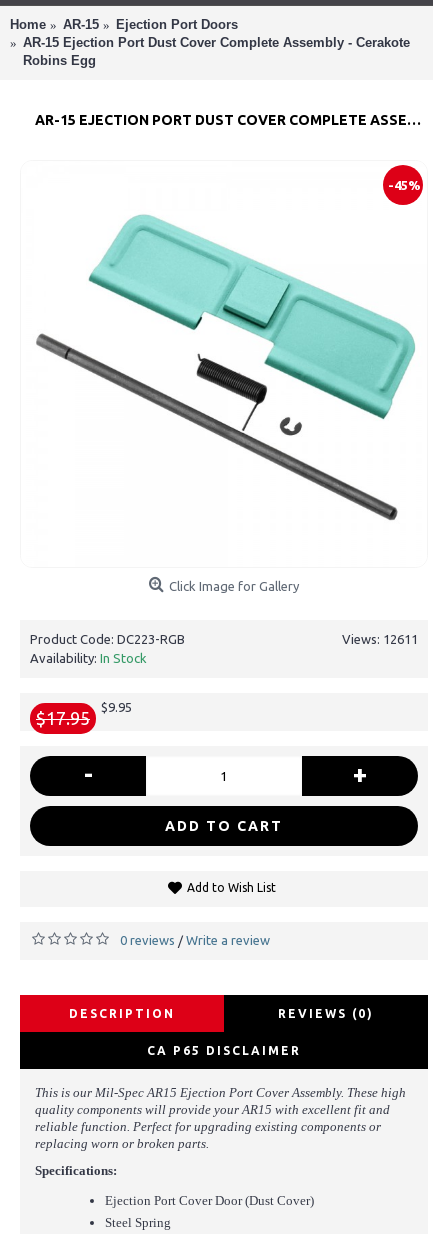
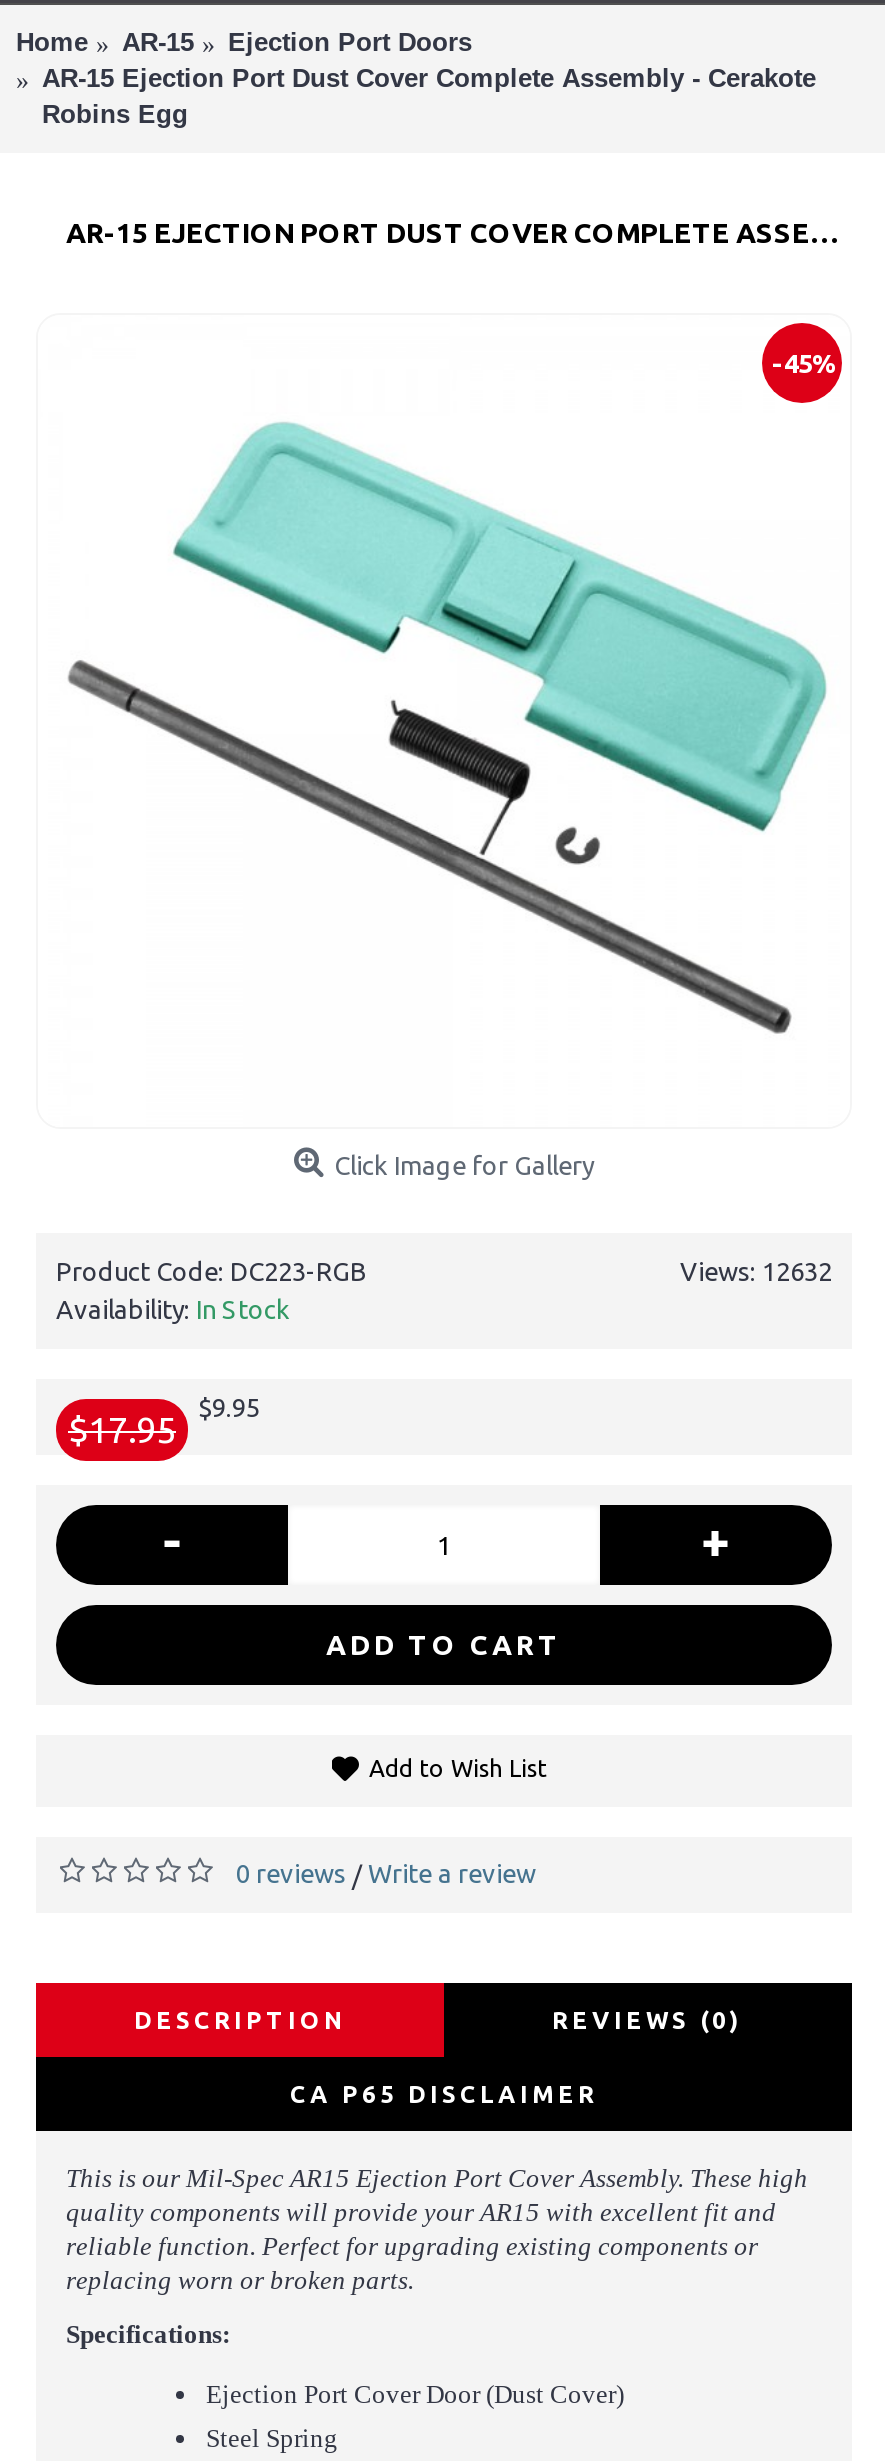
- Views: 12611
+ Views: 12632
